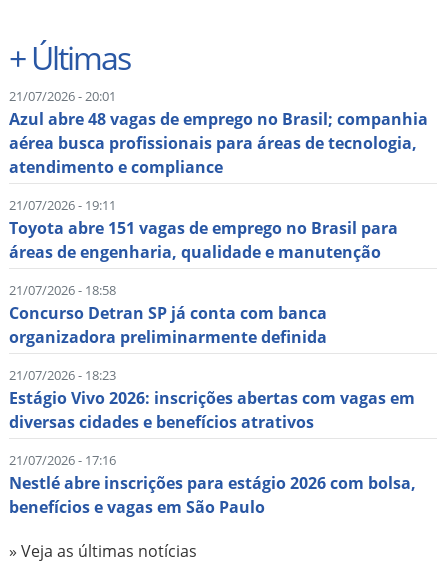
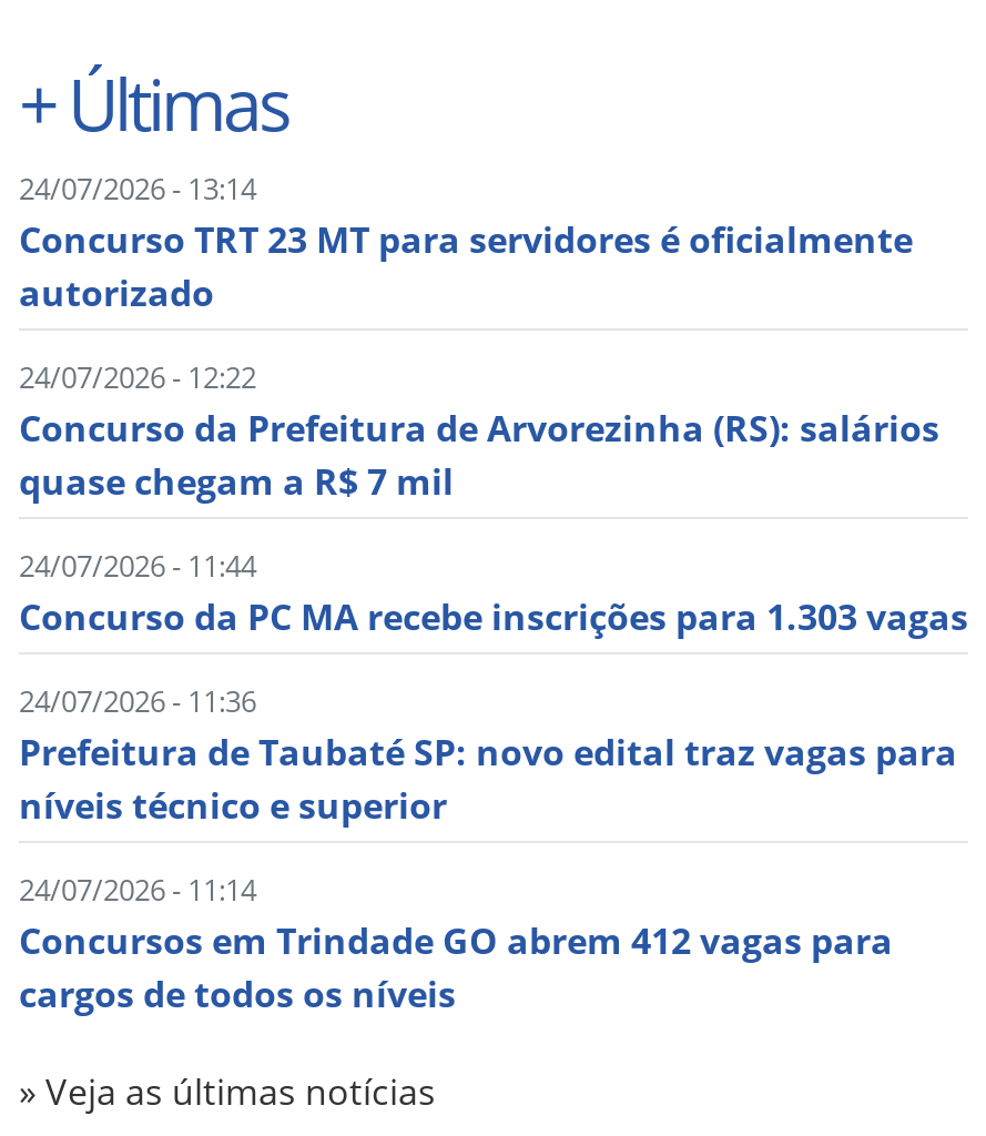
- 21/07/2026 - 20:01
- Azul abre 48 vagas de emprego no Brasil; companhia
- aérea busca profissionais para áreas de tecnologia,
- atendimento e compliance
+ 24/07/2026 - 13:14
+ Concurso TRT 23 MT para servidores é oficialmente
+ autorizado

- 21/07/2026 - 19:11
- Toyota abre 151 vagas de emprego no Brasil para
- áreas de engenharia, qualidade e manutenção
+ 24/07/2026 - 12:22
+ Concurso da Prefeitura de Arvorezinha (RS): salários
+ quase chegam a R$ 7 mil

- 21/07/2026 - 18:58
- Concurso Detran SP já conta com banca
- organizadora preliminarmente definida
+ 24/07/2026 - 11:44
+ Concurso da PC MA recebe inscrições para 1.303 vagas

- 21/07/2026 - 18:23
- Estágio Vivo 2026: inscrições abertas com vagas em
- diversas cidades e benefícios atrativos
+ 24/07/2026 - 11:36
+ Prefeitura de Taubaté SP: novo edital traz vagas para
+ níveis técnico e superior

- 21/07/2026 - 17:16
- Nestlé abre inscrições para estágio 2026 com bolsa,
- benefícios e vagas em São Paulo
+ 24/07/2026 - 11:14
+ Concursos em Trindade GO abrem 412 vagas para
+ cargos de todos os níveis
